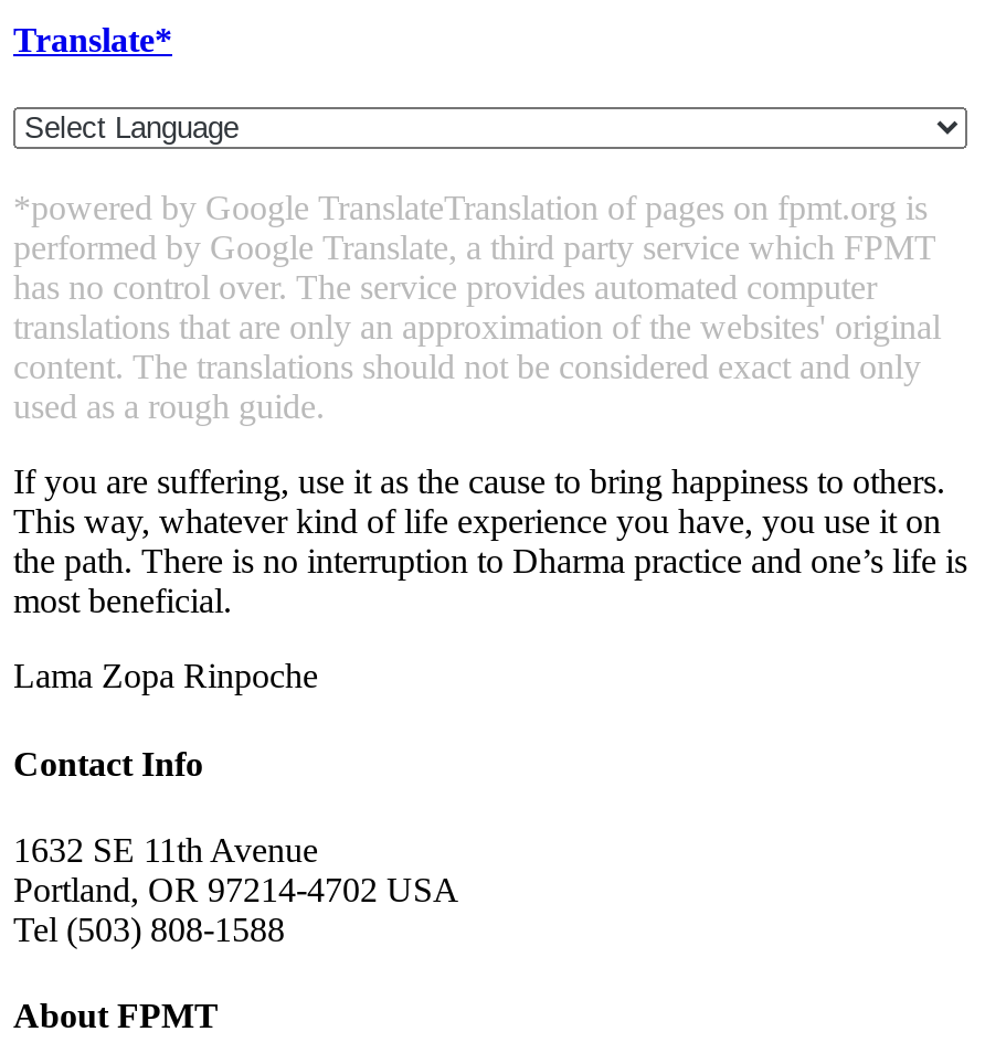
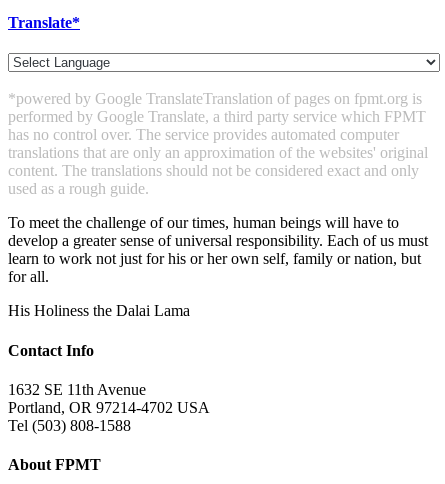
- If you are suffering, use it as the cause to bring happiness to others.
- This way, whatever kind of life experience you have, you use it on
- the path. There is no interruption to Dharma practice and one’s life is
- most beneficial.
+ To meet the challenge of our times, human beings will have to
+ develop a greater sense of universal responsibility. Each of us must
+ learn to work not just for his or her own self, family or nation, but
+ for all.

- Lama Zopa Rinpoche
+ His Holiness the Dalai Lama
